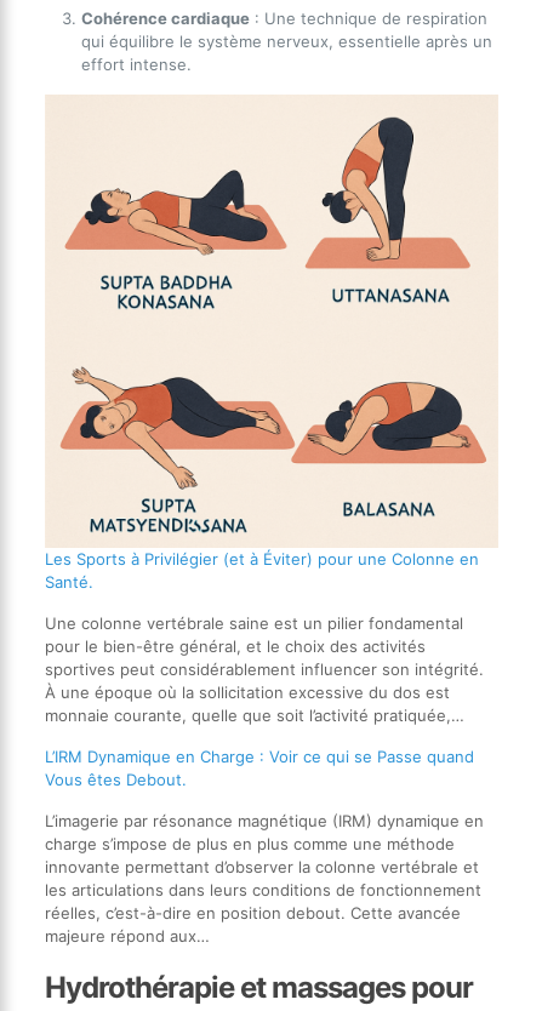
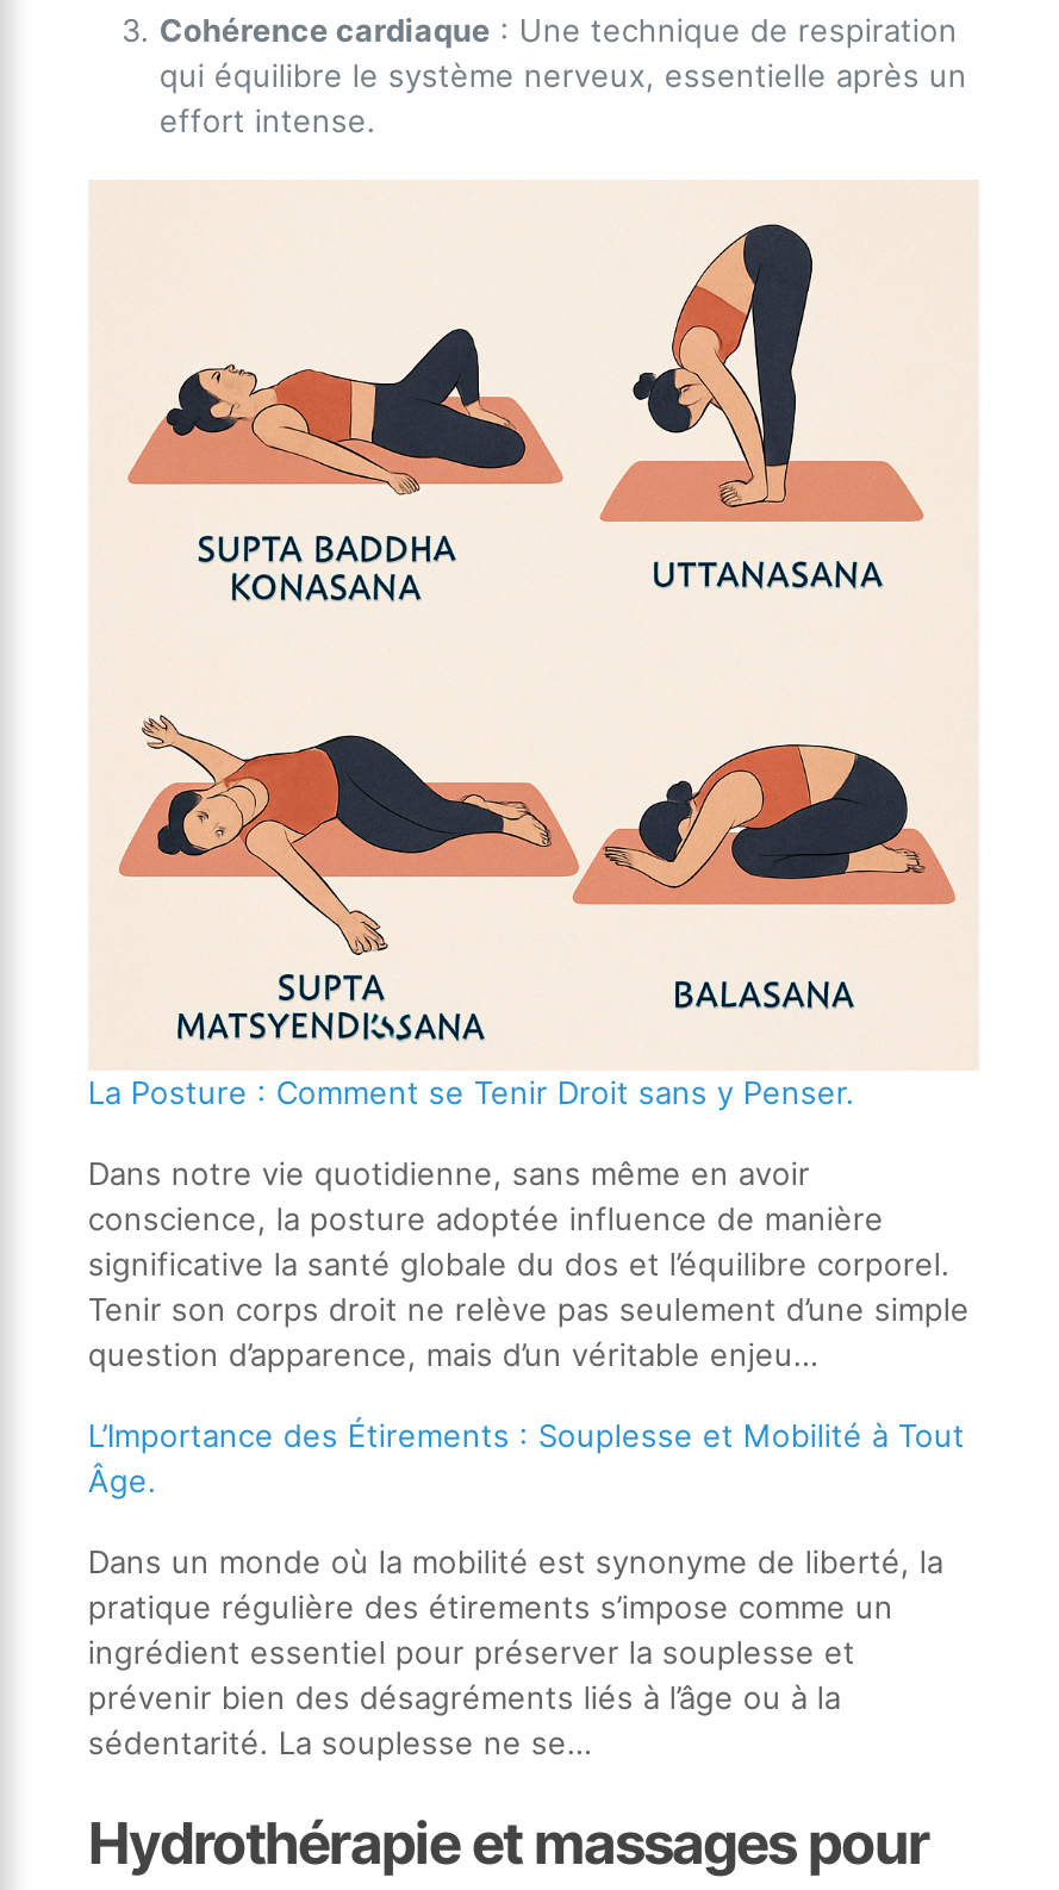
- Les Sports à Privilégier (et à Éviter) pour une Colonne en
- Santé.
+ La Posture : Comment se Tenir Droit sans y Penser.

- Une colonne vertébrale saine est un pilier fondamental
- pour le bien-être général, et le choix des activités
- sportives peut considérablement influencer son intégrité.
- À une époque où la sollicitation excessive du dos est
- monnaie courante, quelle que soit l’activité pratiquée,…
+ Dans notre vie quotidienne, sans même en avoir
+ conscience, la posture adoptée influence de manière
+ significative la santé globale du dos et l’équilibre corporel.
+ Tenir son corps droit ne relève pas seulement d’une simple
+ question d’apparence, mais d’un véritable enjeu…

- L’IRM Dynamique en Charge : Voir ce qui se Passe quand
- Vous êtes Debout.
+ L’Importance des Étirements : Souplesse et Mobilité à Tout
+ Âge.

- L’imagerie par résonance magnétique (IRM) dynamique en
- charge s’impose de plus en plus comme une méthode
- innovante permettant d’observer la colonne vertébrale et
- les articulations dans leurs conditions de fonctionnement
- réelles, c’est-à-dire en position debout. Cette avancée
- majeure répond aux…
+ Dans un monde où la mobilité est synonyme de liberté, la
+ pratique régulière des étirements s’impose comme un
+ ingrédient essentiel pour préserver la souplesse et
+ prévenir bien des désagréments liés à l’âge ou à la
+ sédentarité. La souplesse ne se…
